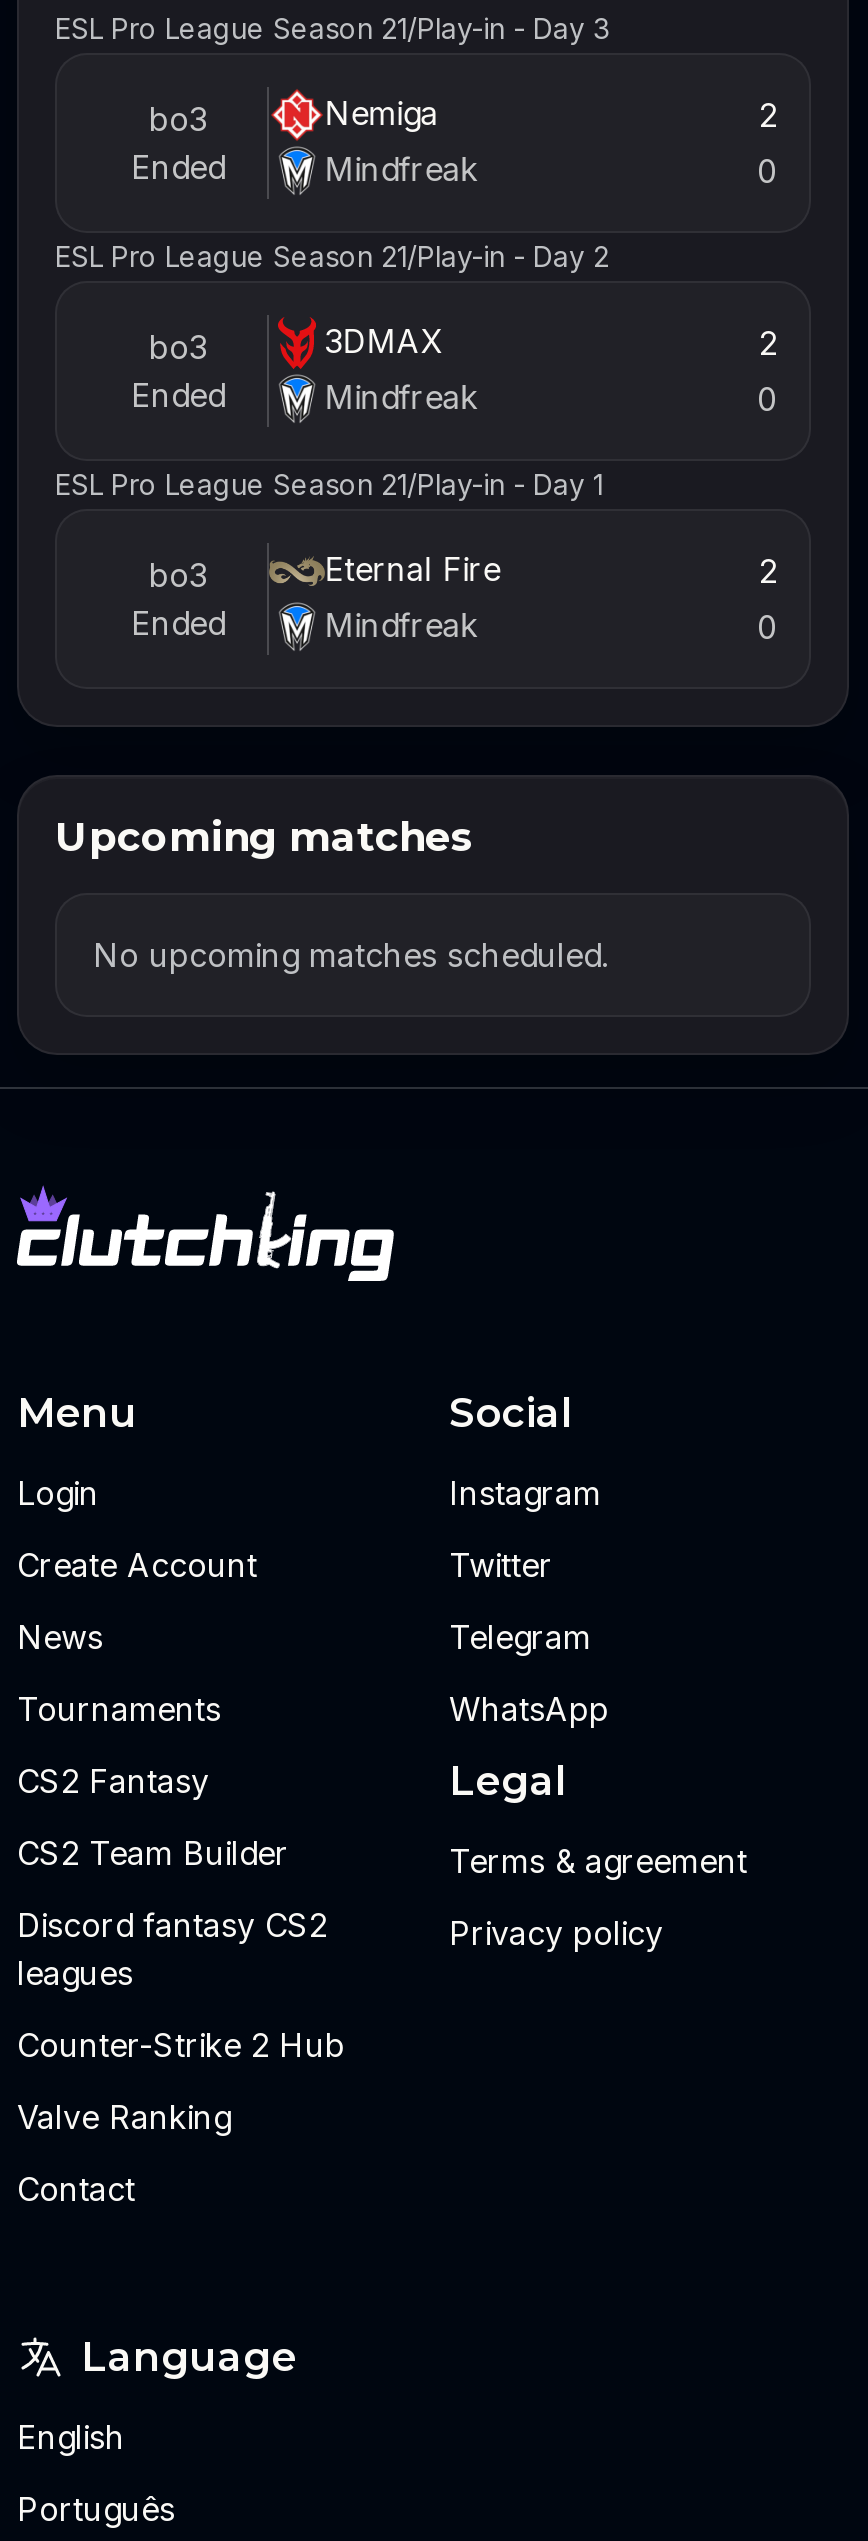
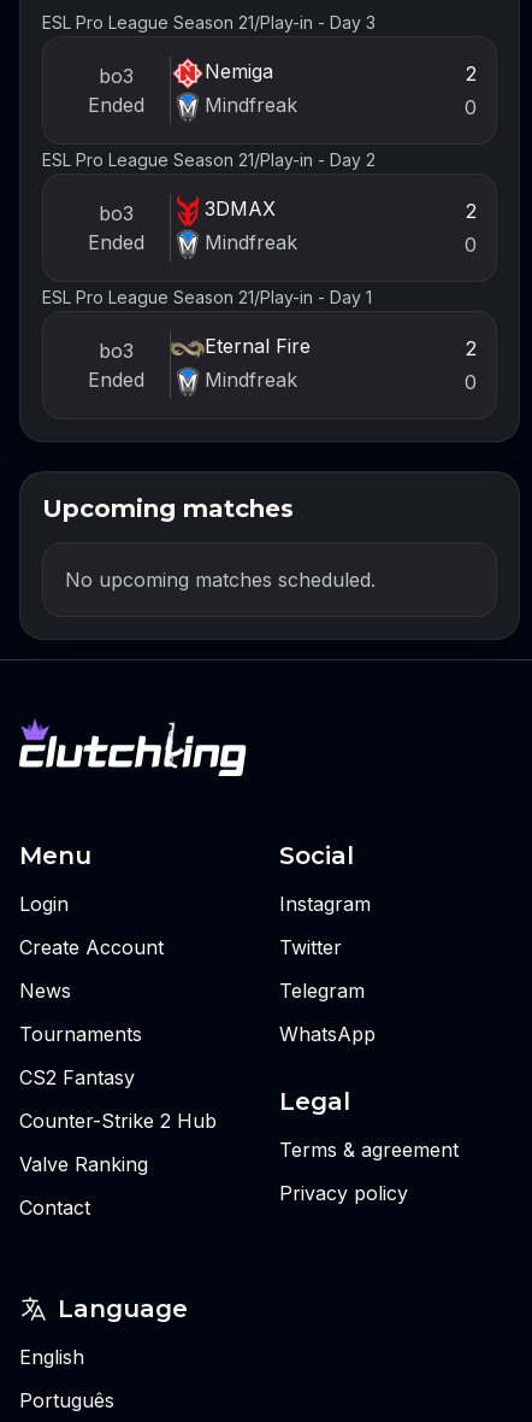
moved down: Legal | Terms & agreement | Privacy policy

- CS2 Team Builder
- Discord fantasy CS2
- leagues
